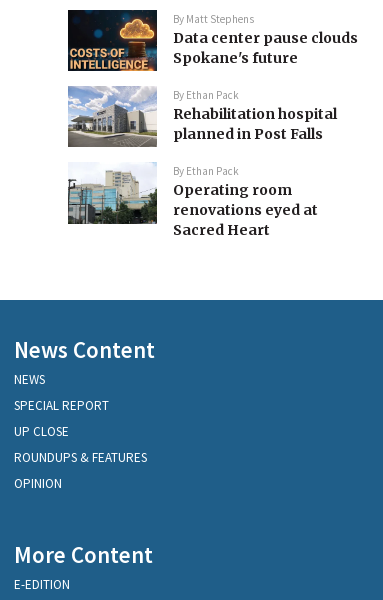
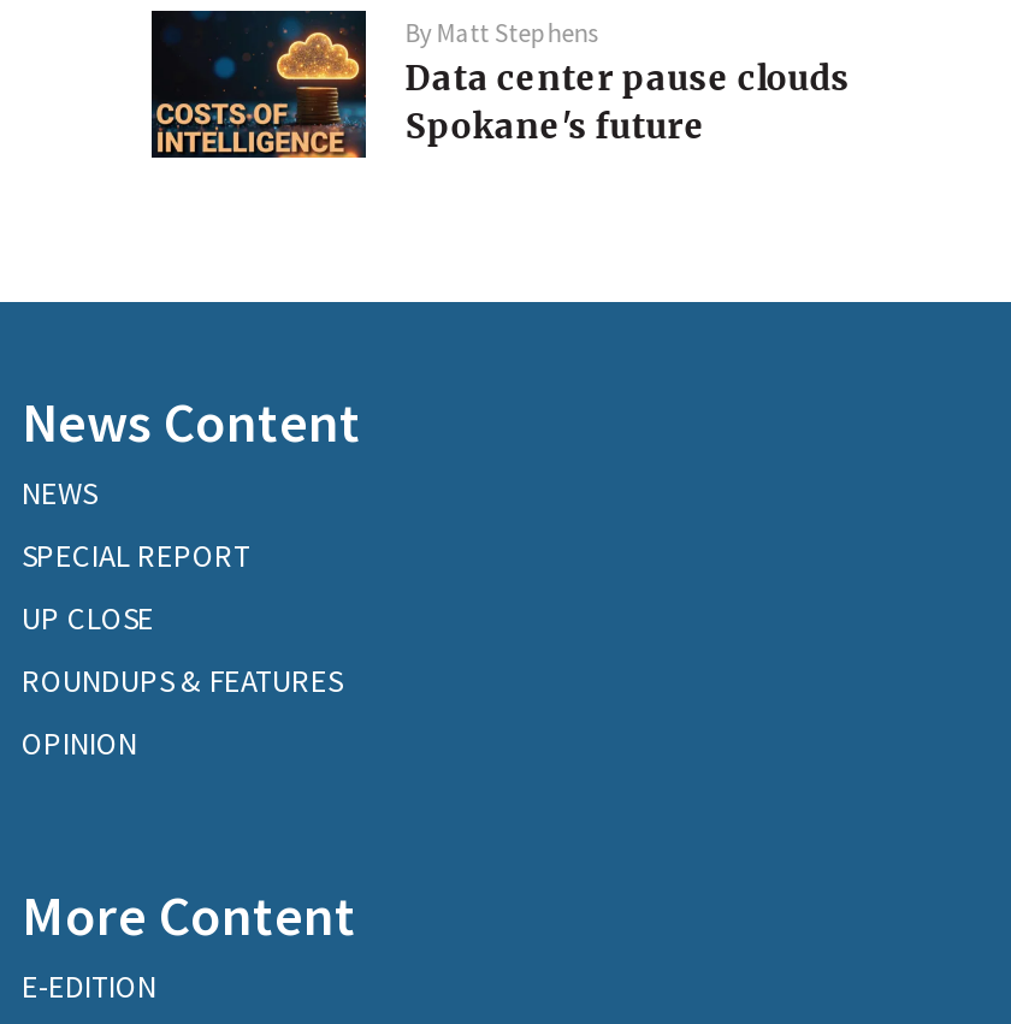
- [image]
- By Ethan Pack
- Rehabilitation hospital
- planned in Post Falls
- By Ethan Pack
- Operating room
- renovations eyed at
- Sacred Heart

- [image]
